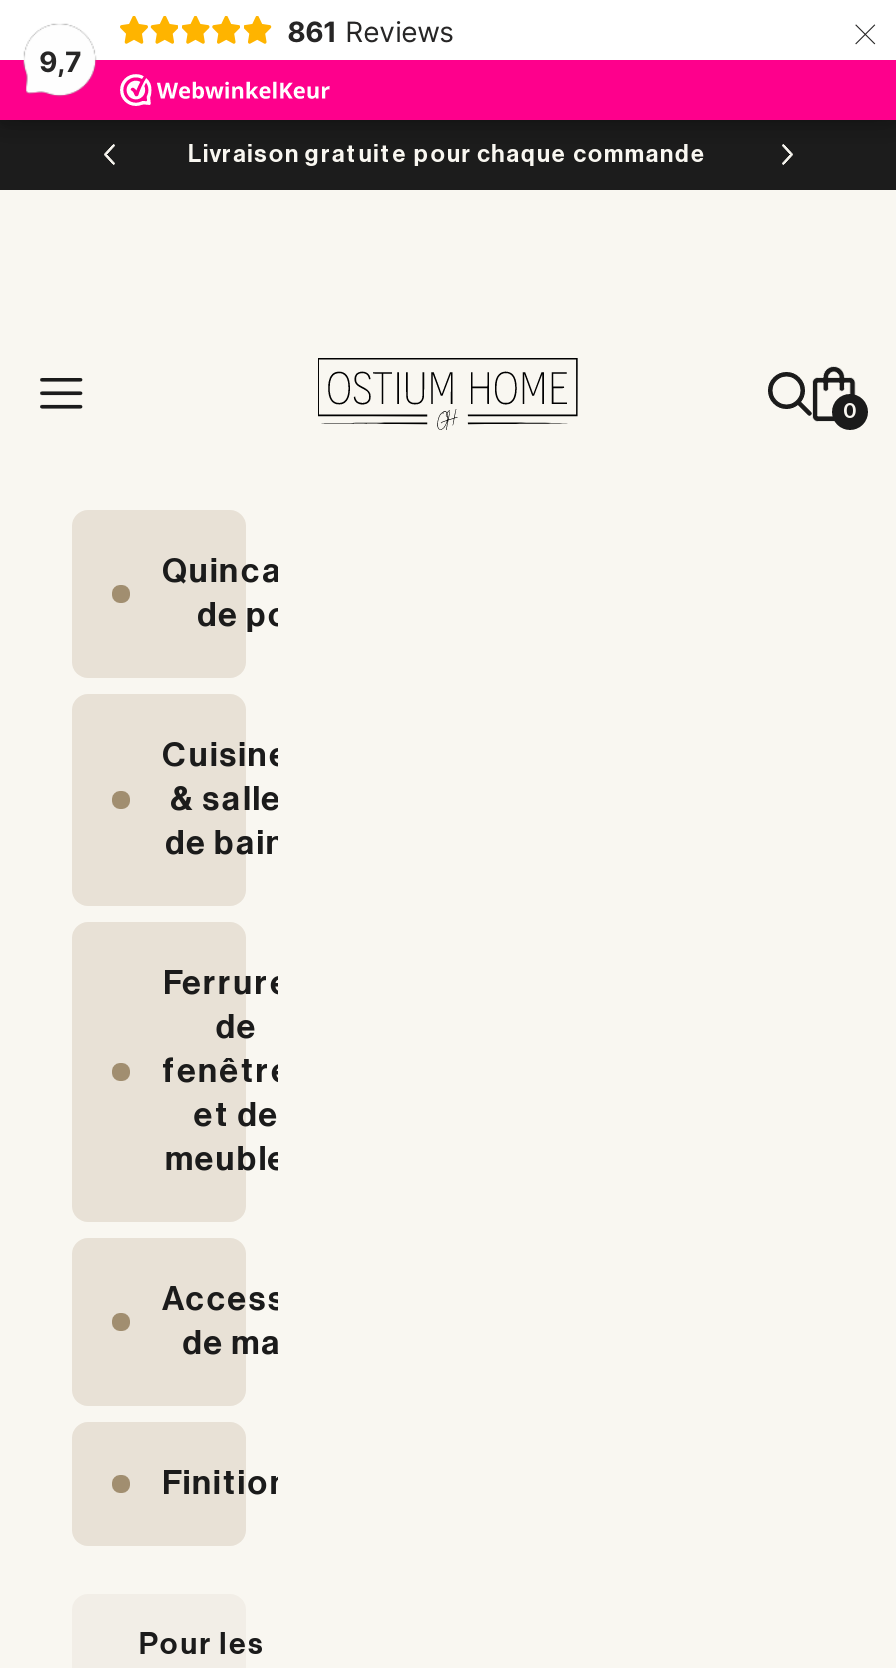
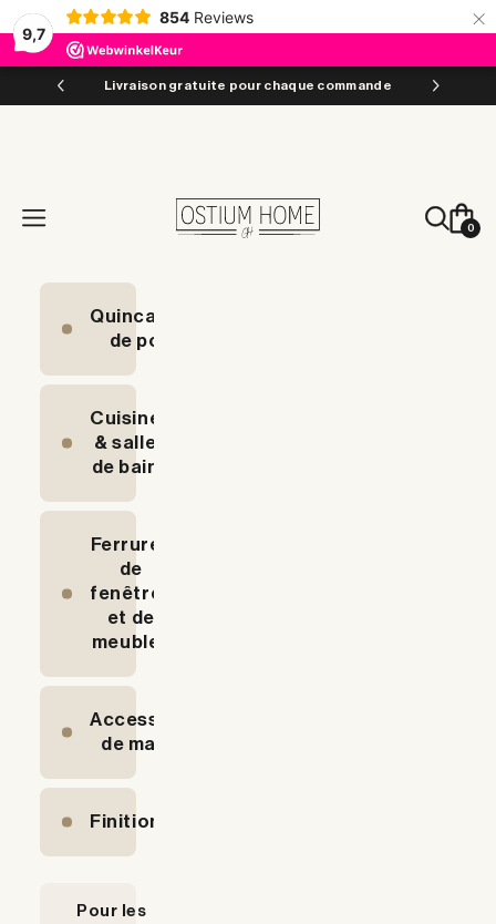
- 861 Reviews
+ 854 Reviews
